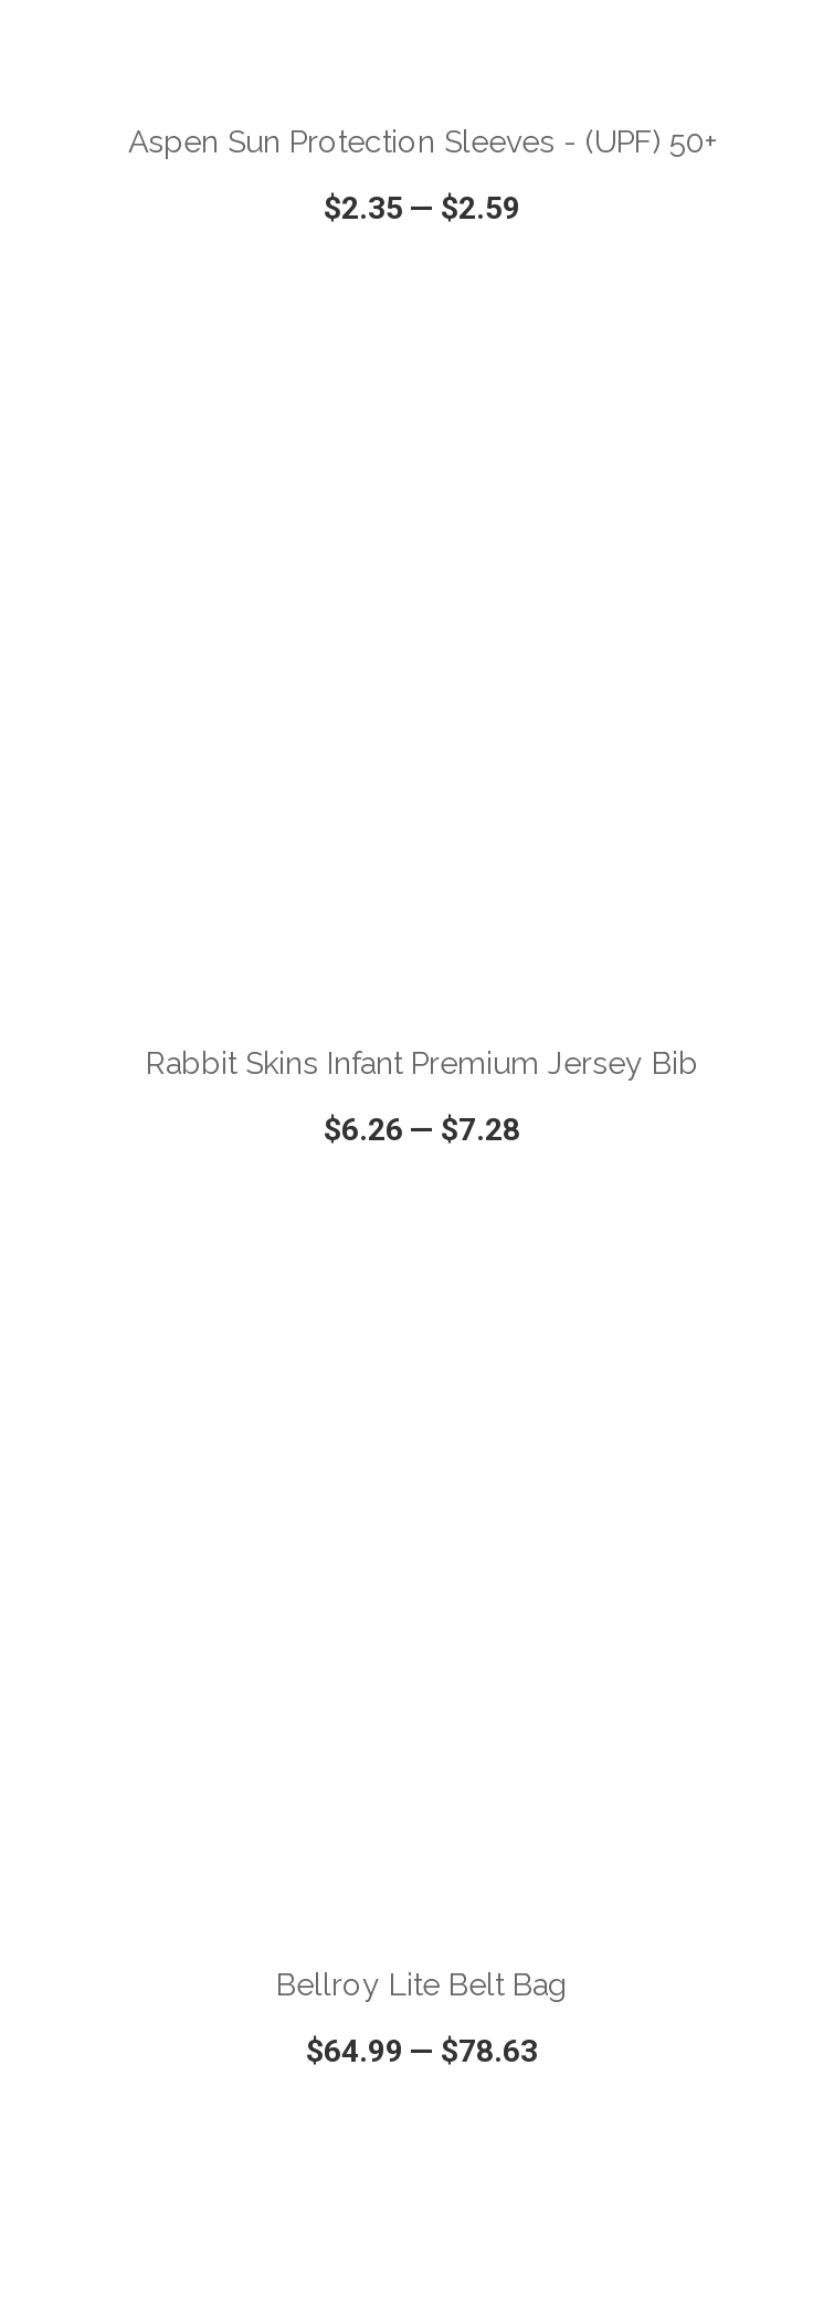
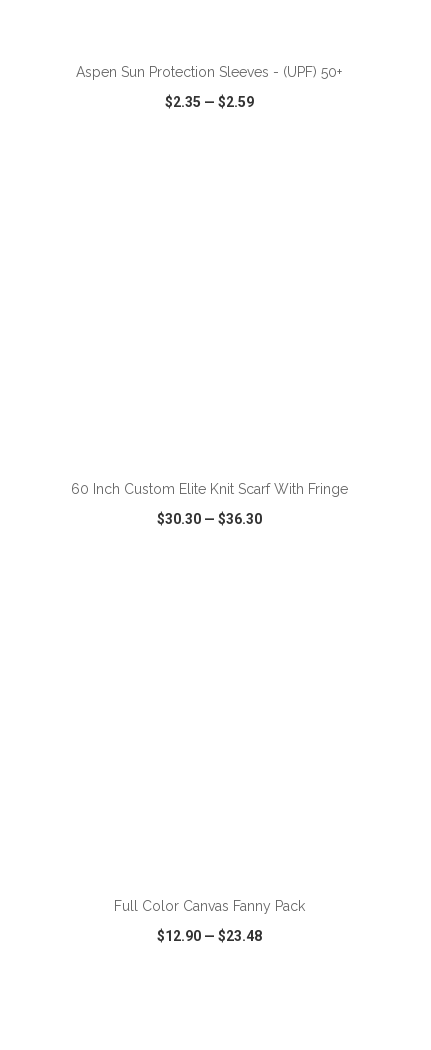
- Rabbit Skins Infant Premium Jersey Bib
+ 60 Inch Custom Elite Knit Scarf With Fringe

- $6.26 — $7.28
+ $30.30 — $36.30

- Bellroy Lite Belt Bag
+ Full Color Canvas Fanny Pack

- $64.99 — $78.63
+ $12.90 — $23.48
